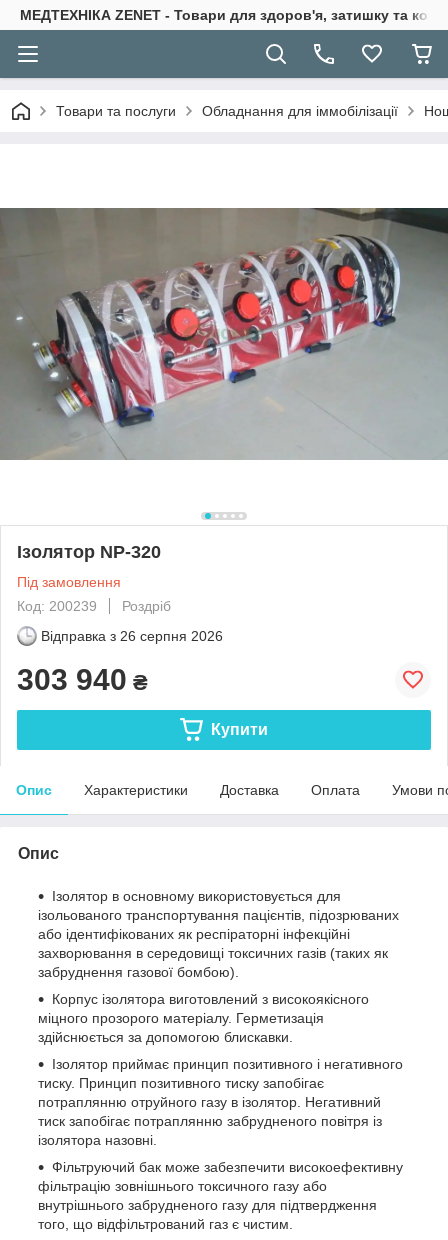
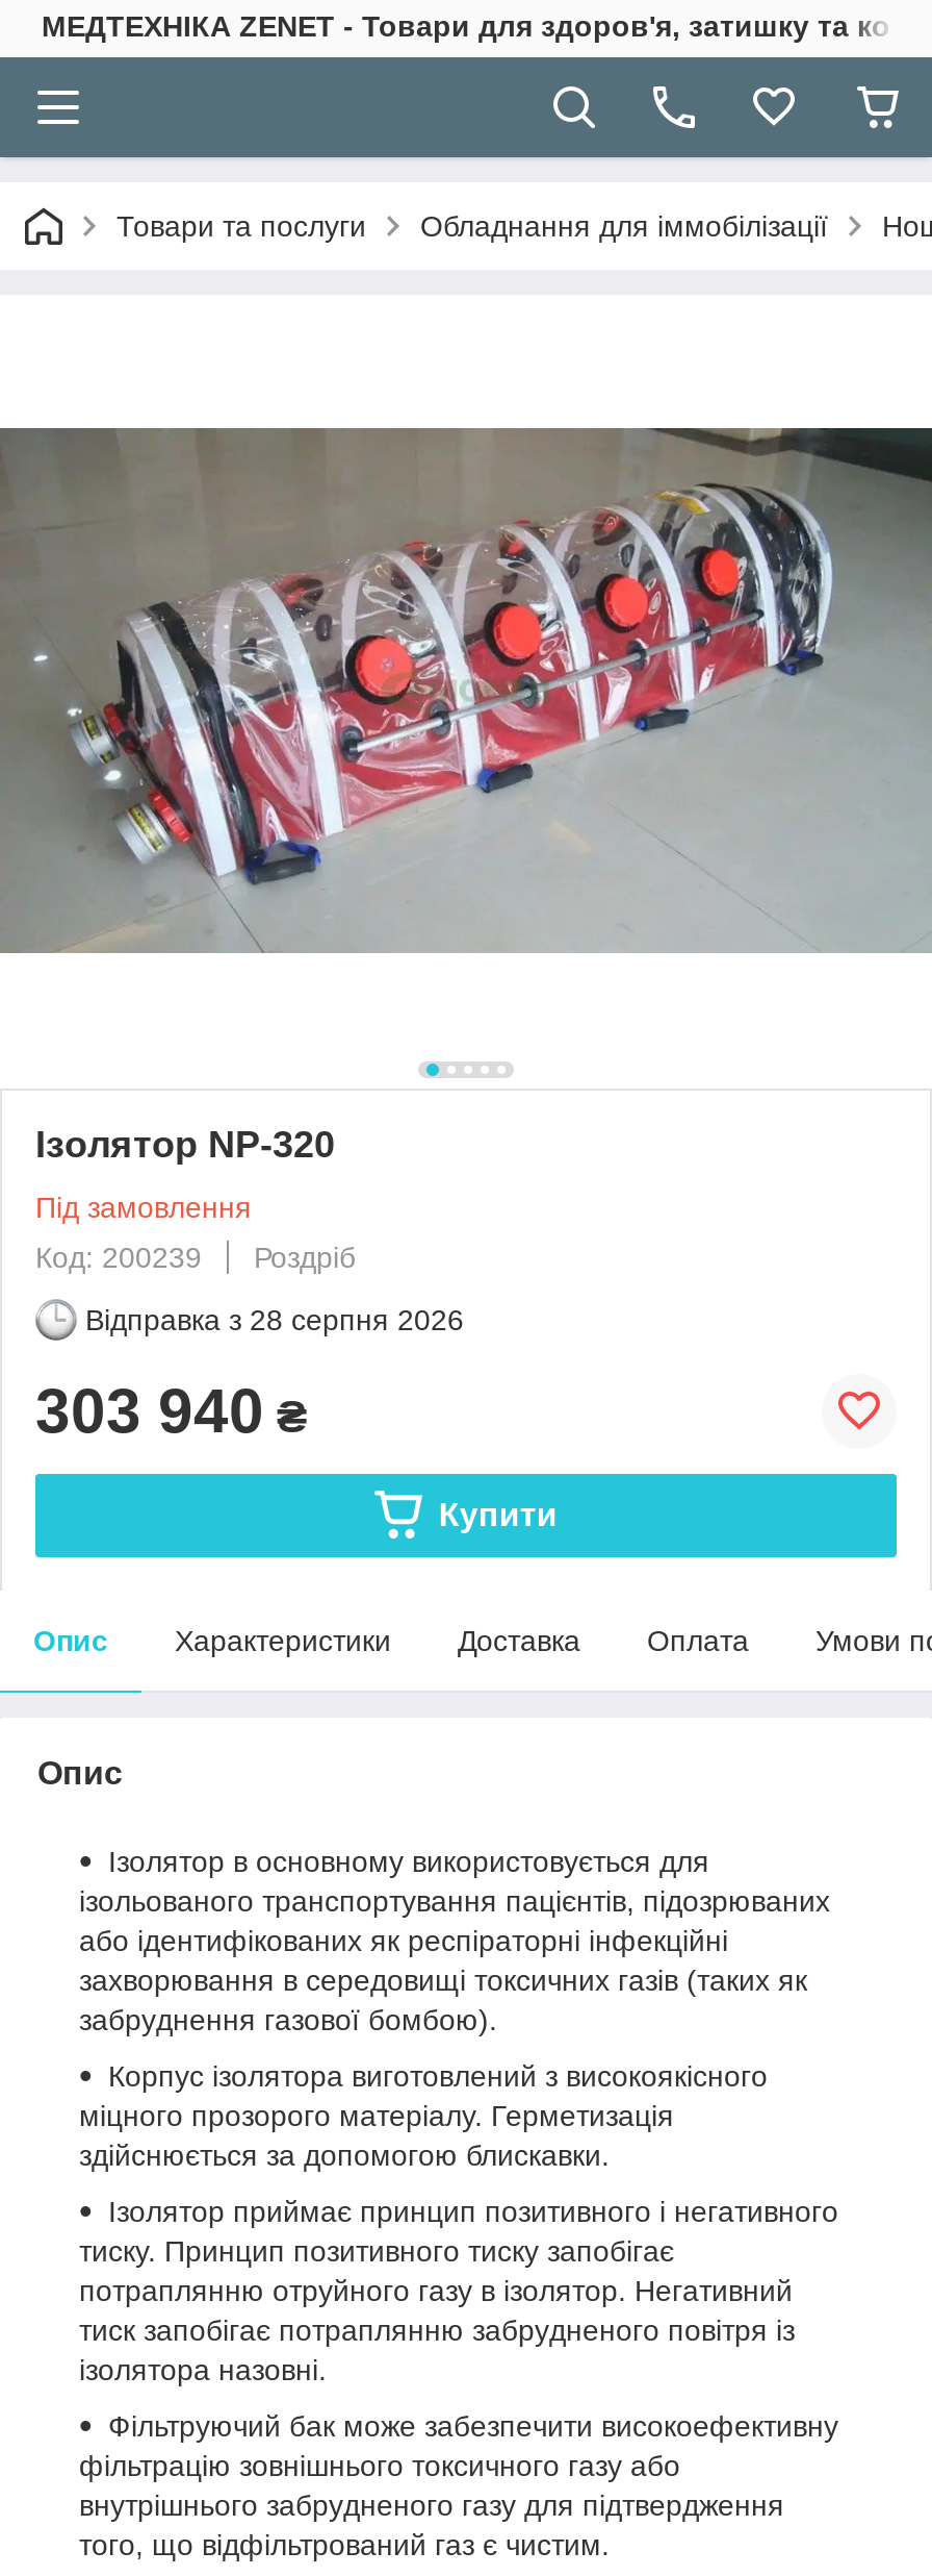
- Відправка з 26 серпня 2026
+ Відправка з 28 серпня 2026
